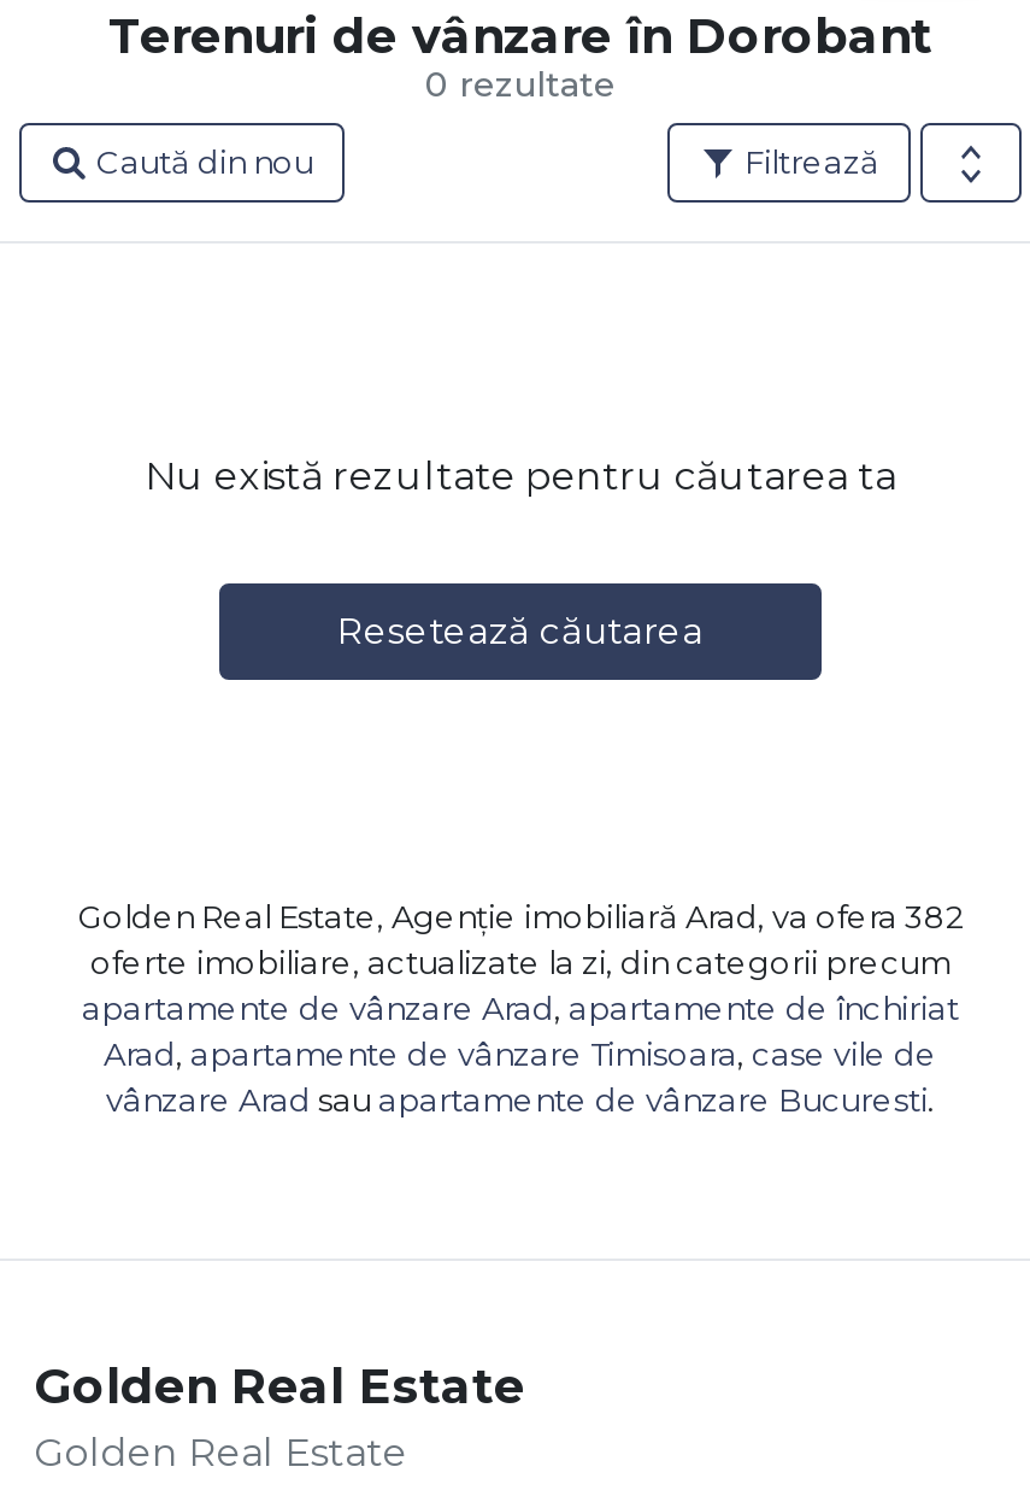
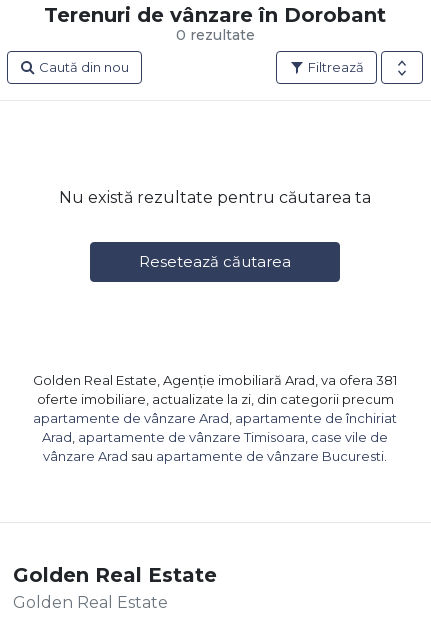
- Golden Real Estate, Agenție imobiliară Arad, va ofera 382
+ Golden Real Estate, Agenție imobiliară Arad, va ofera 381
